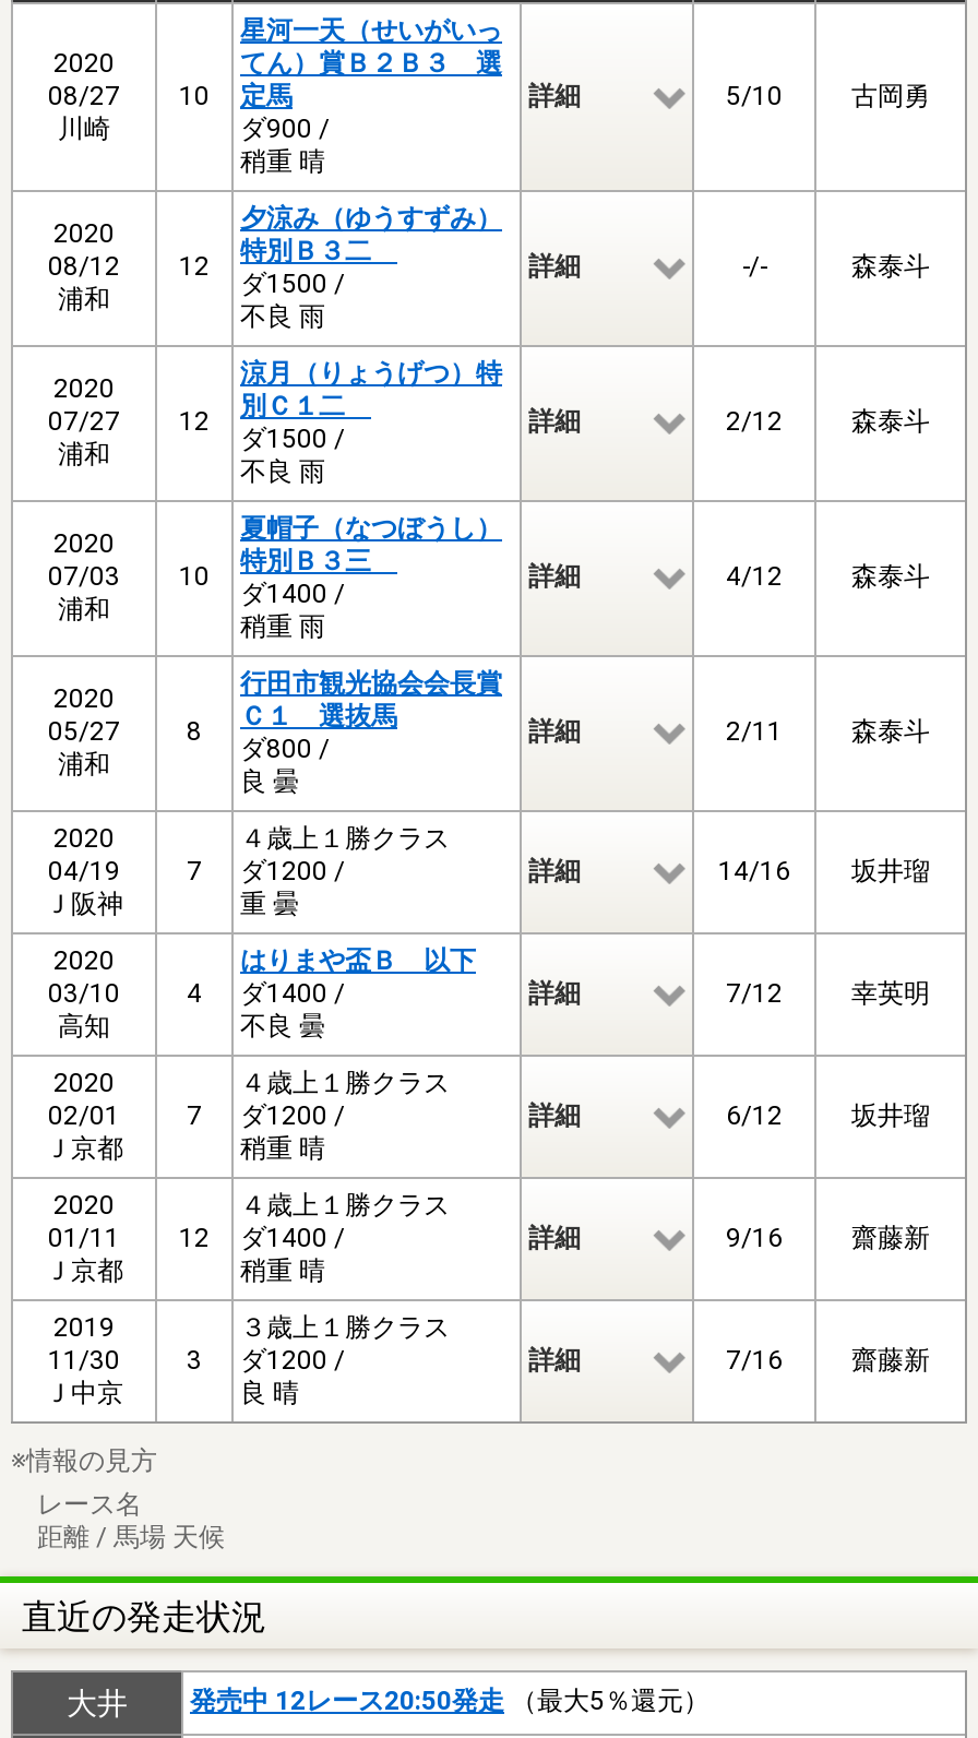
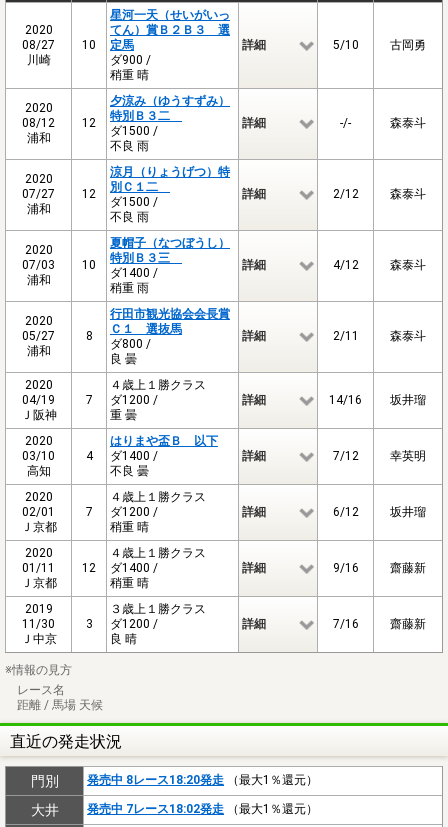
+ 門別
+ 発売中 8レース18:20発走（最大1％還元）

- 発売中 12レース20:50発走（最大5％還元）
+ 発売中 7レース18:02発走（最大1％還元）
